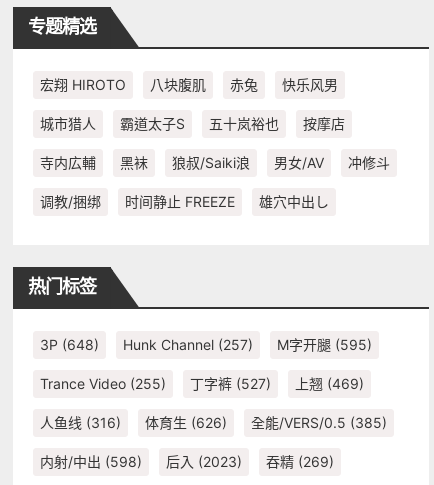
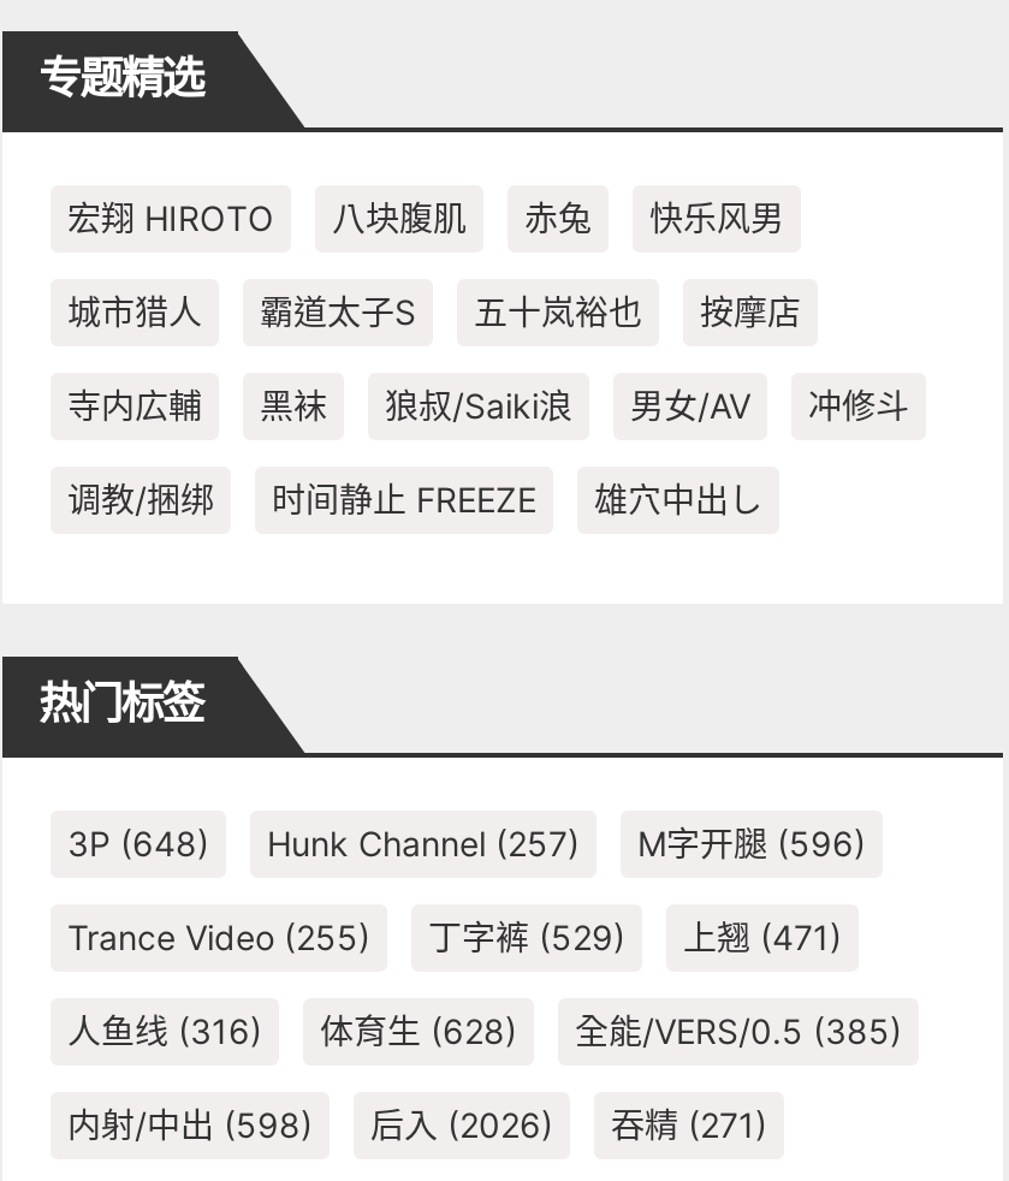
- 3P (648) Hunk Channel (257) M字开腿(595)
+ 3P (648) Hunk Channel (257) M字开腿(596)

- 丁字裤(527)
+ 丁字裤(529)

- 上翘(469)
+ 上翘(471)

- 人鱼线(316) 体育生(626) 全能/VERS/0.5 (385)
+ 人鱼线(316) 体育生(628) 全能/VERS/0.5 (385)

- 后入(2023)
+ 后入(2026)

- 吞精(269)
+ 吞精(271)
